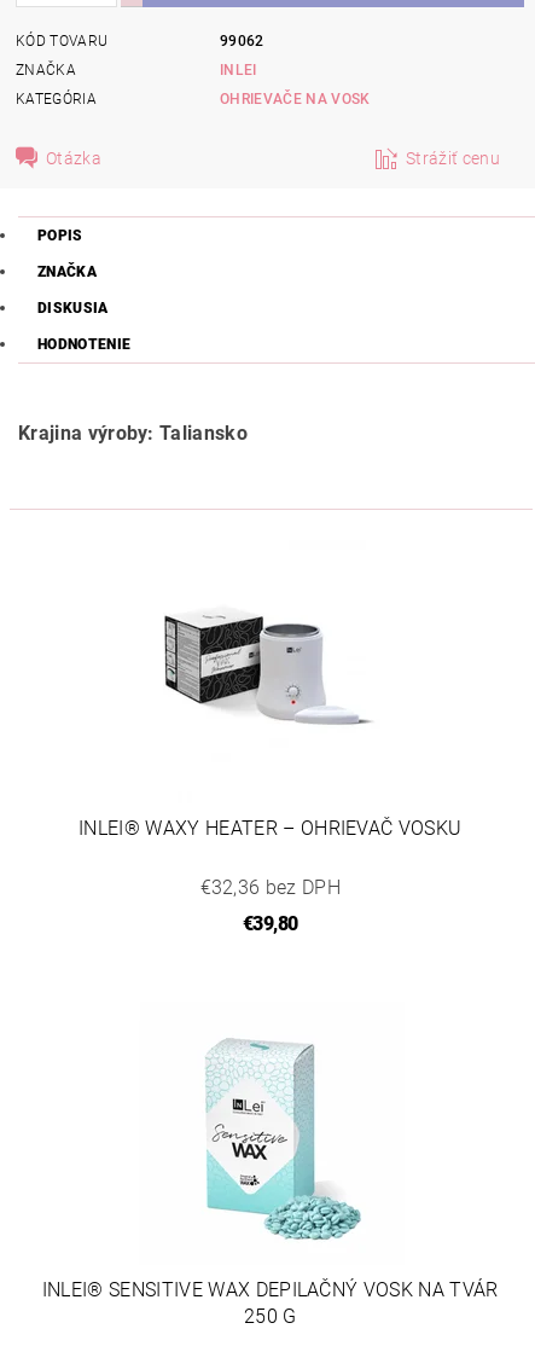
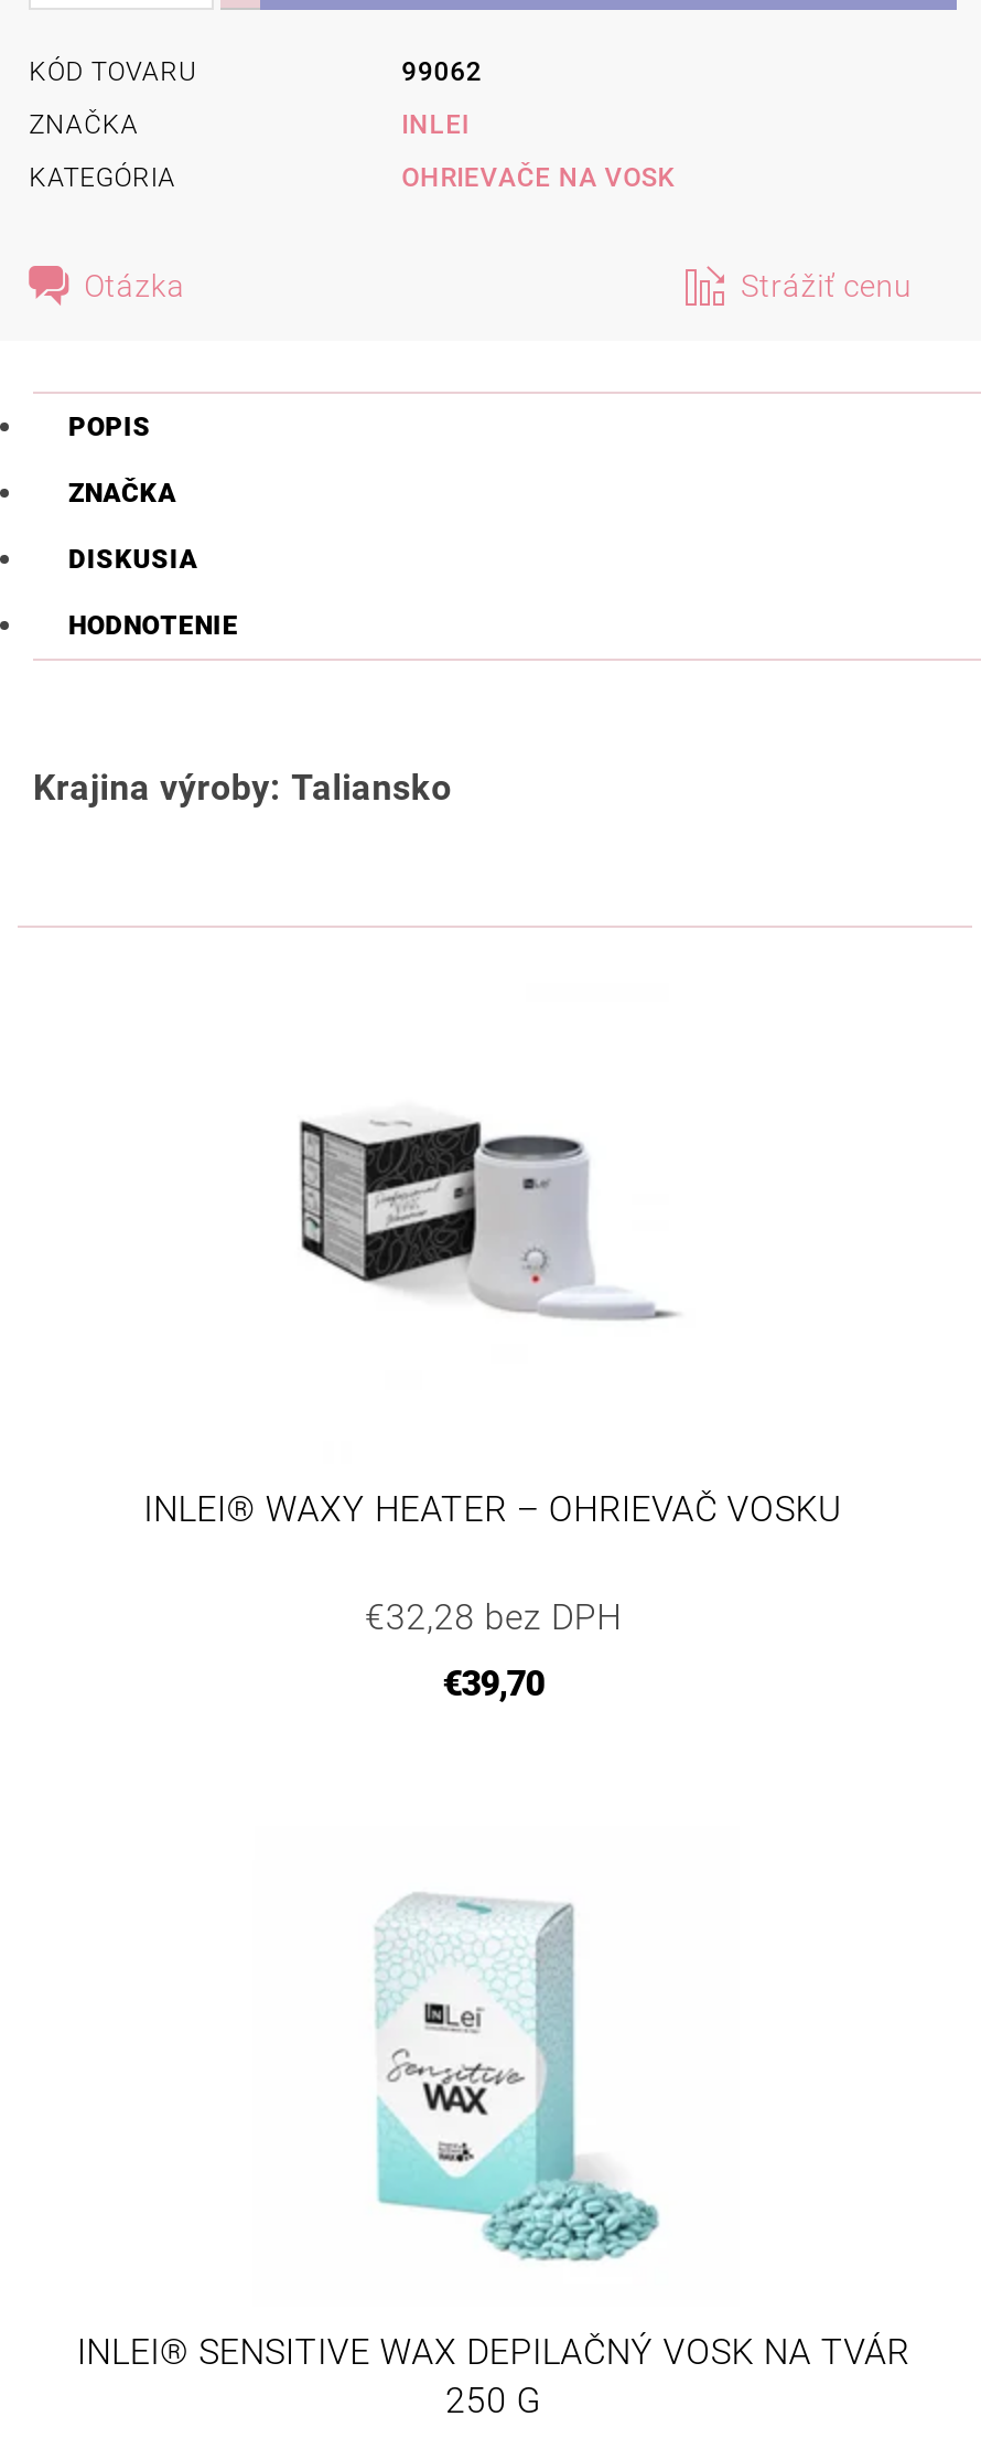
- €32,36 bez DPH
+ €32,28 bez DPH

- €39,80
+ €39,70
